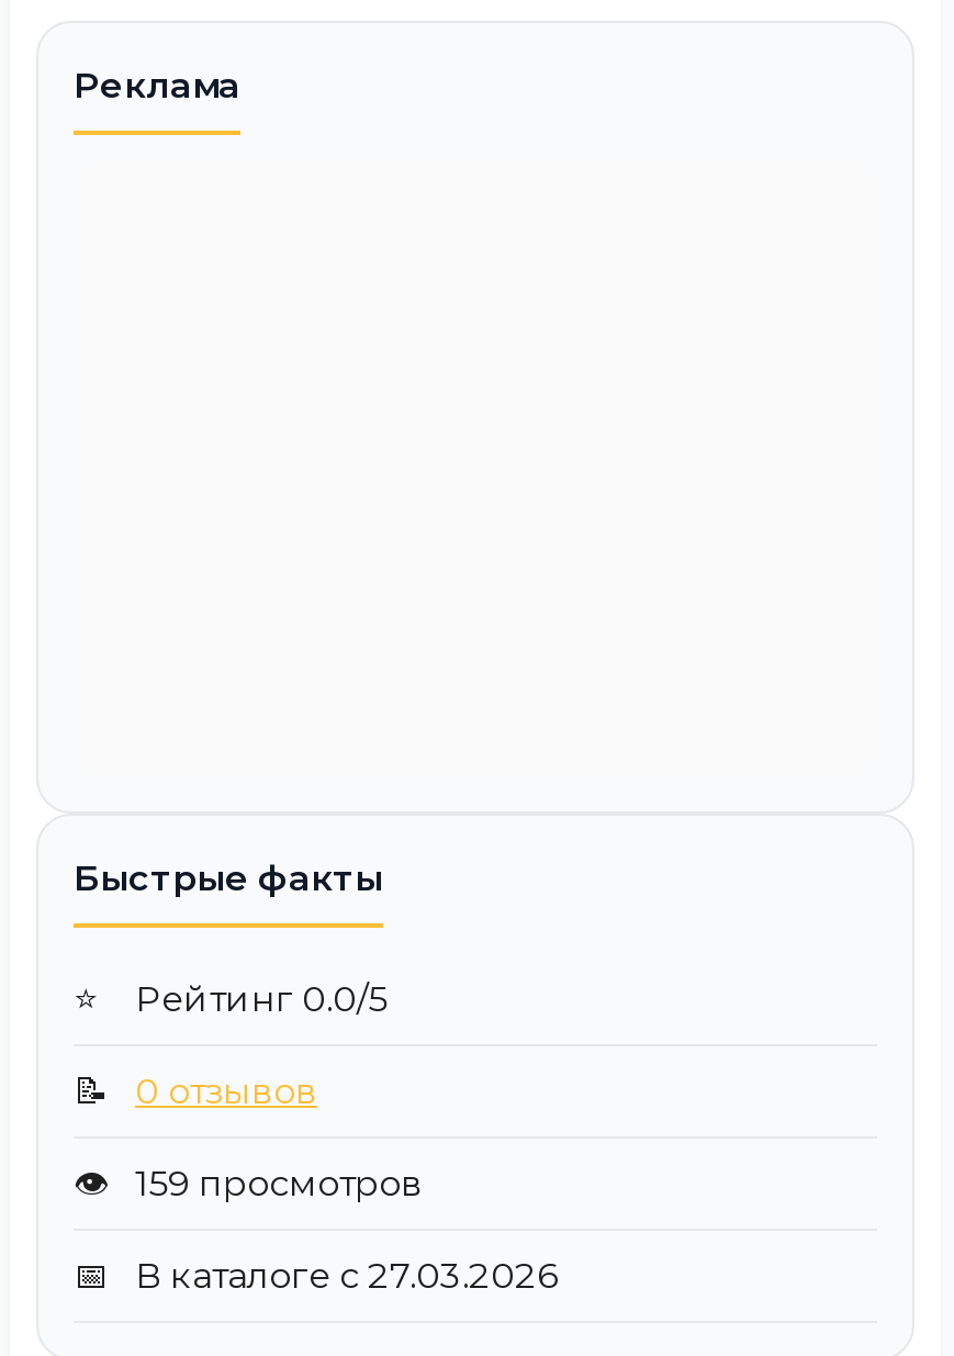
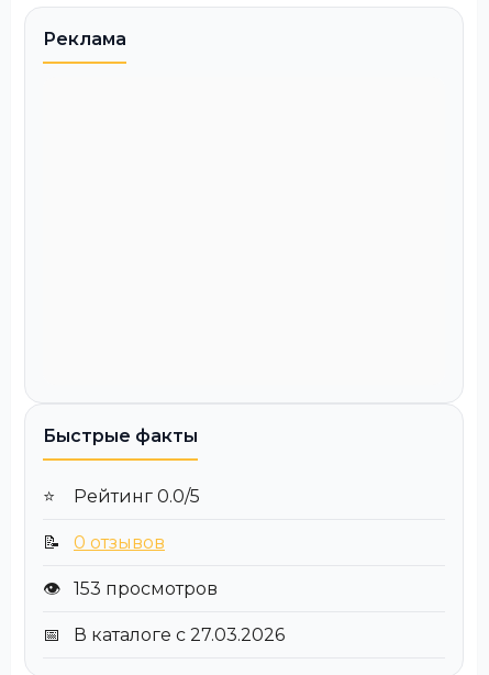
- 159 просмотров
+ 153 просмотров
